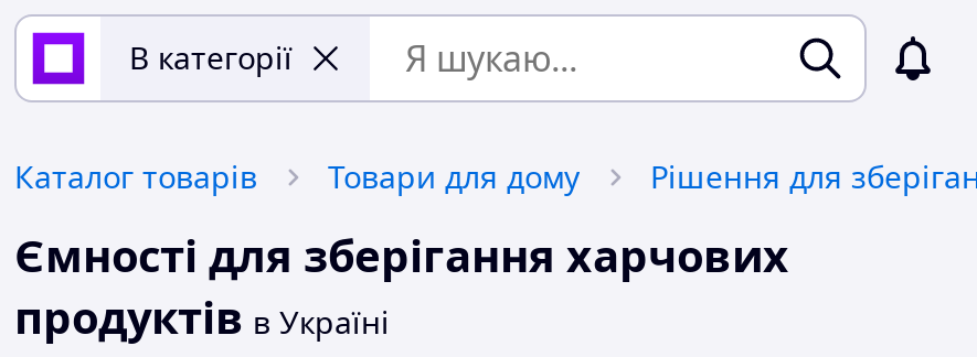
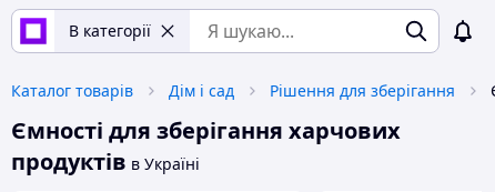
- Товари для дому
+ Дім і сад
